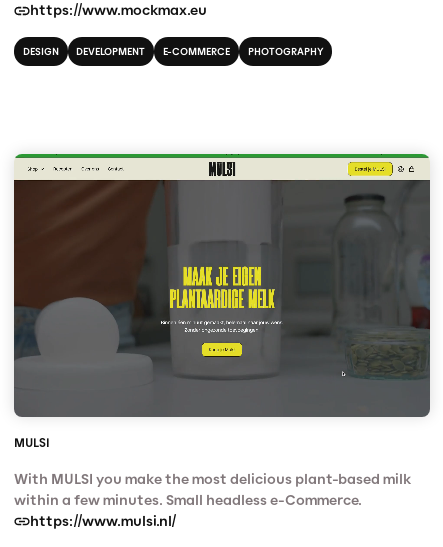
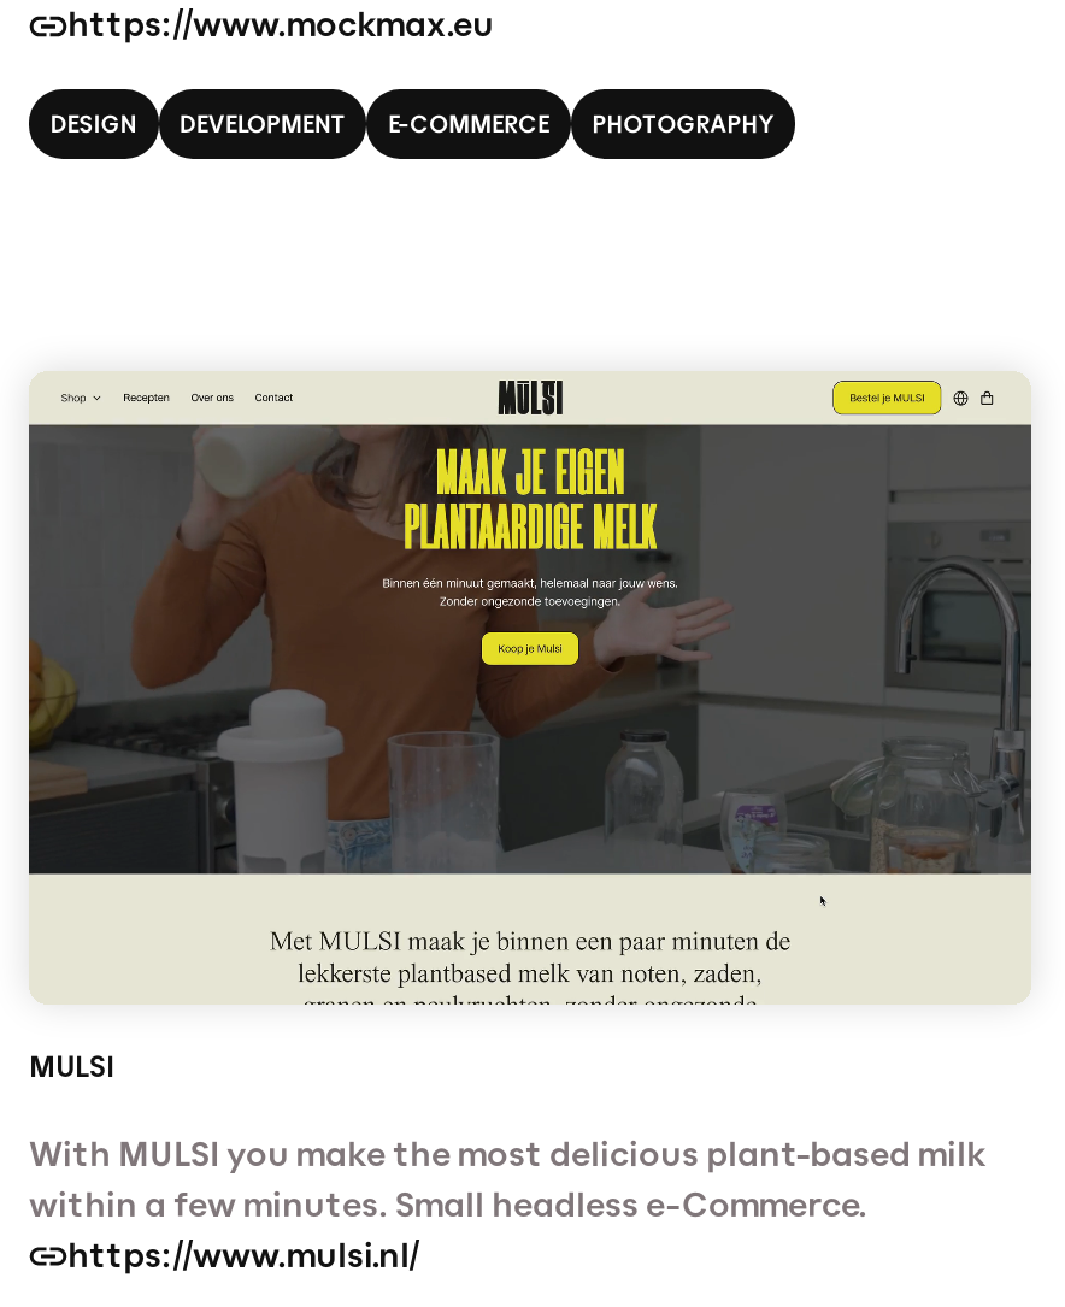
- [image]
+ [image]
